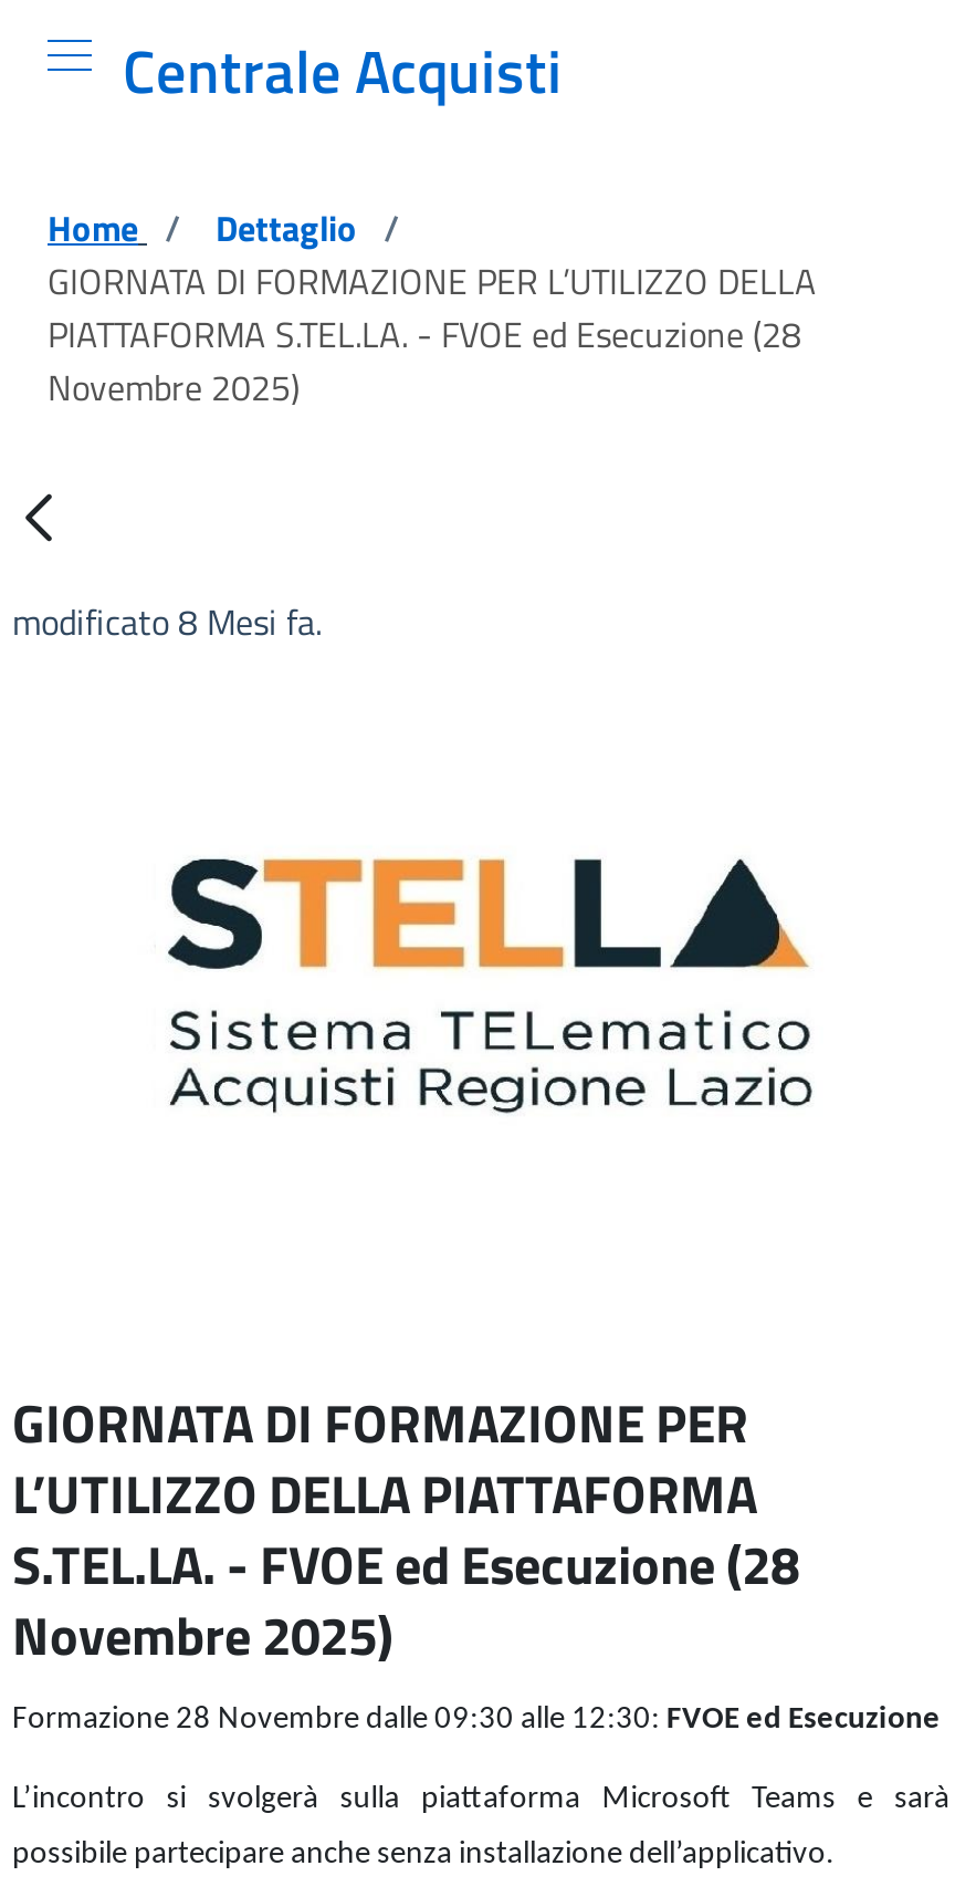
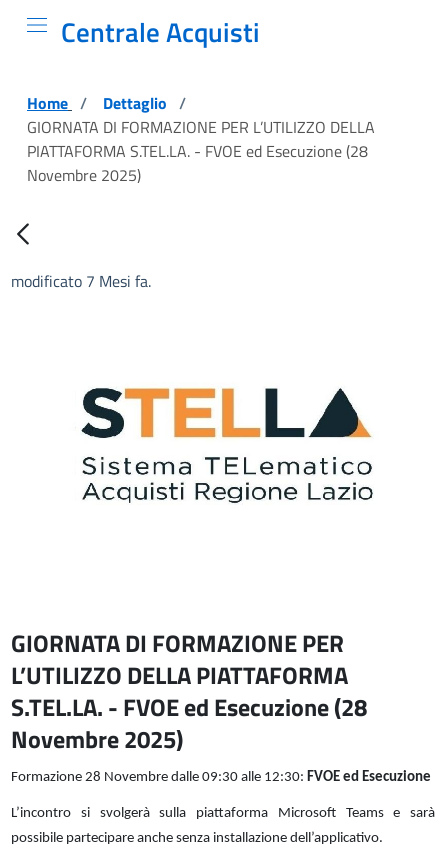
- modificato 8 Mesi fa.
+ modificato 7 Mesi fa.
